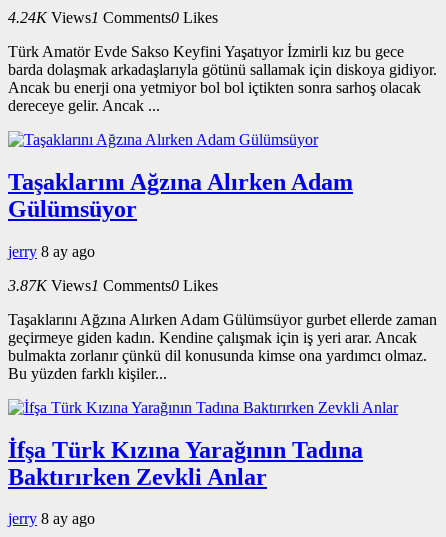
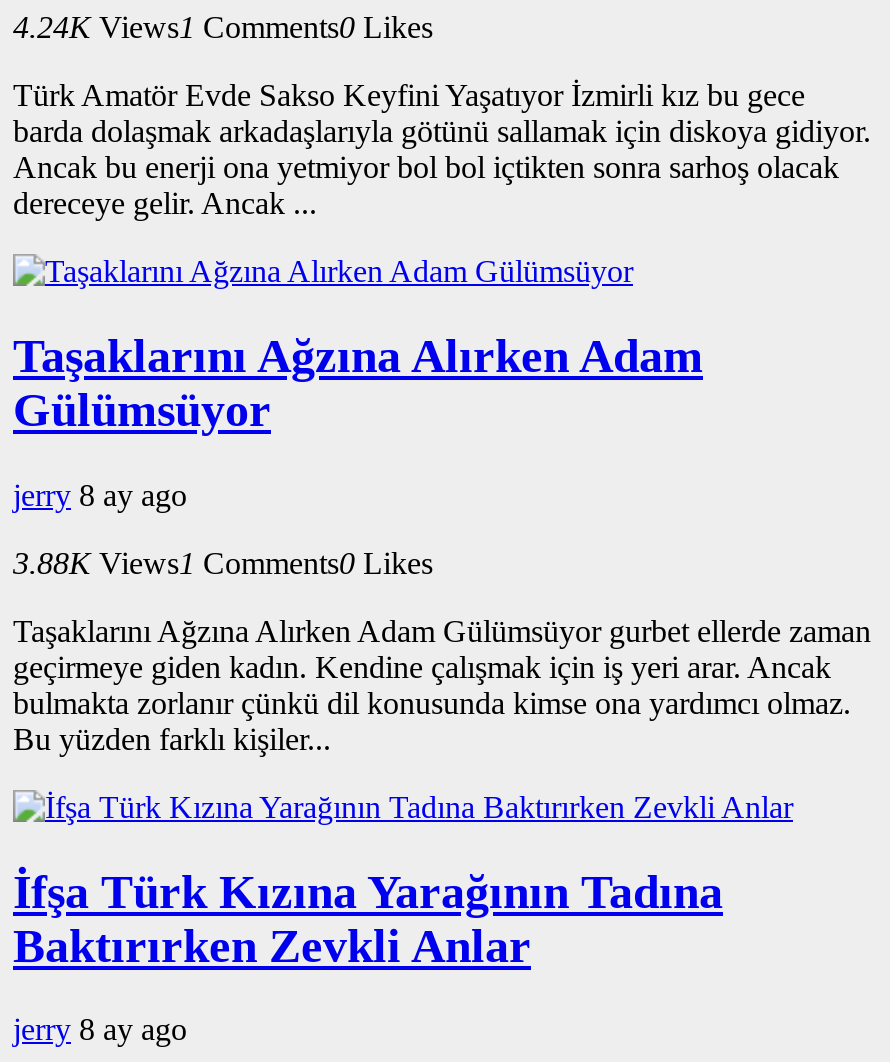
- 3.87K Views1 Comments0 Likes
+ 3.88K Views1 Comments0 Likes
